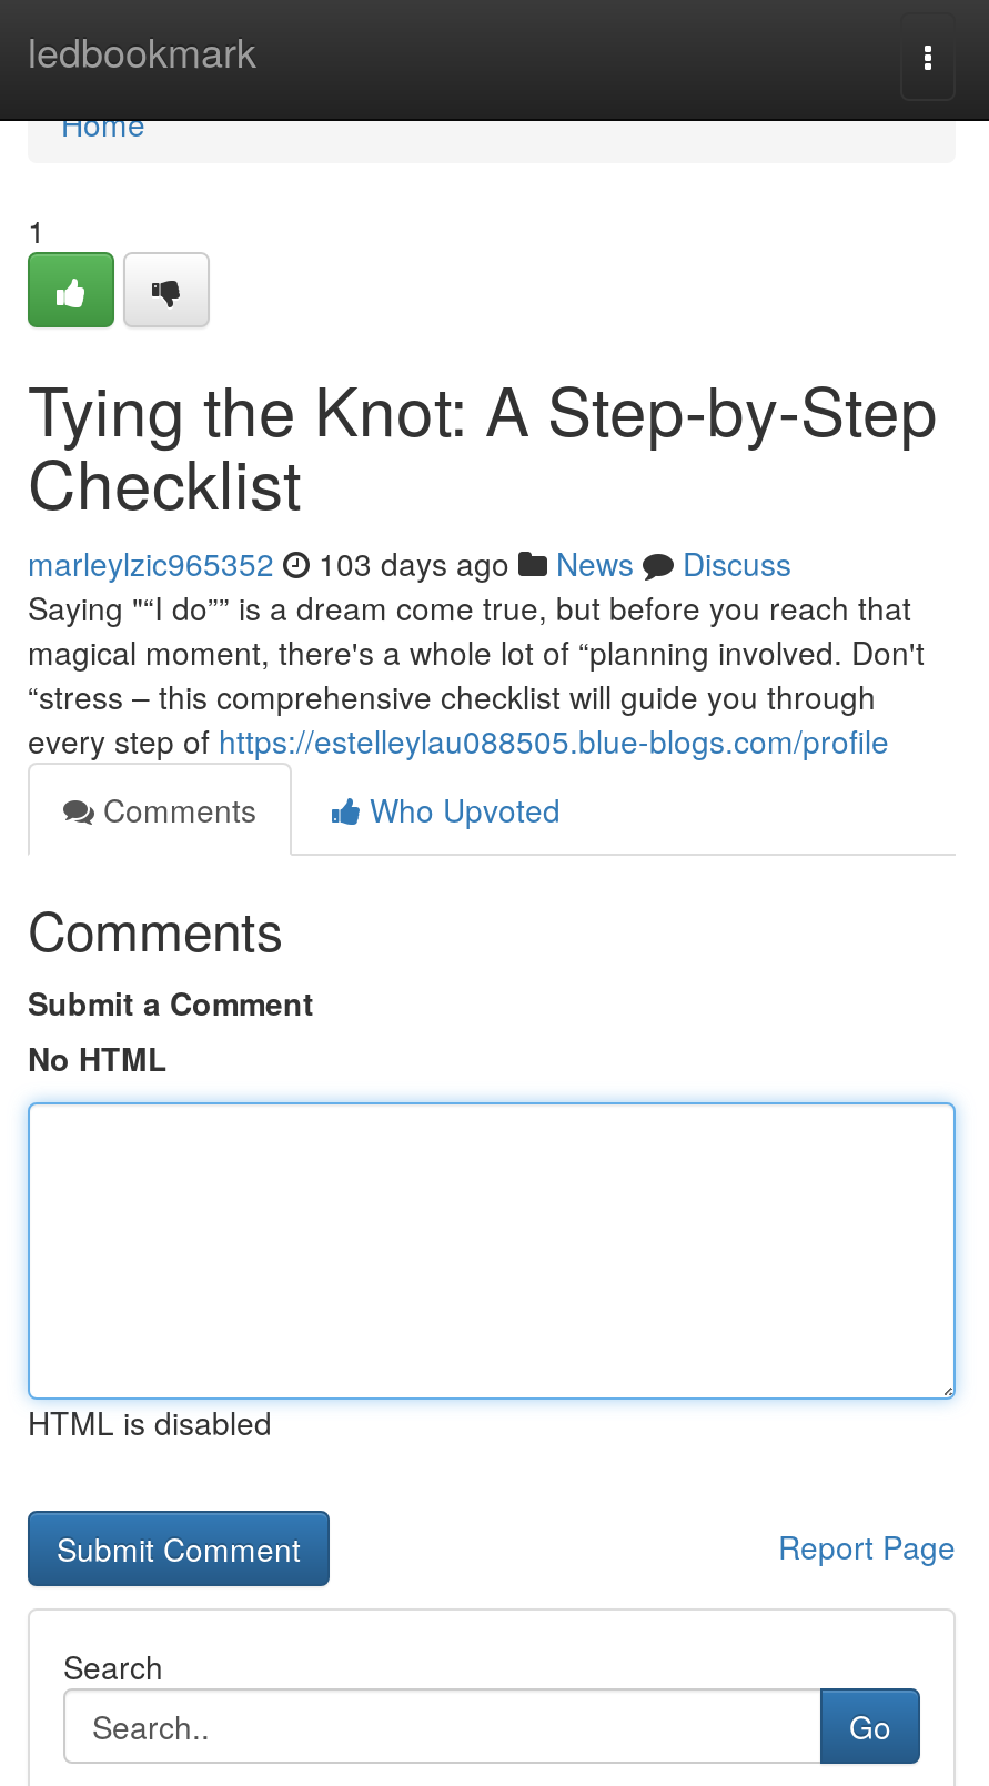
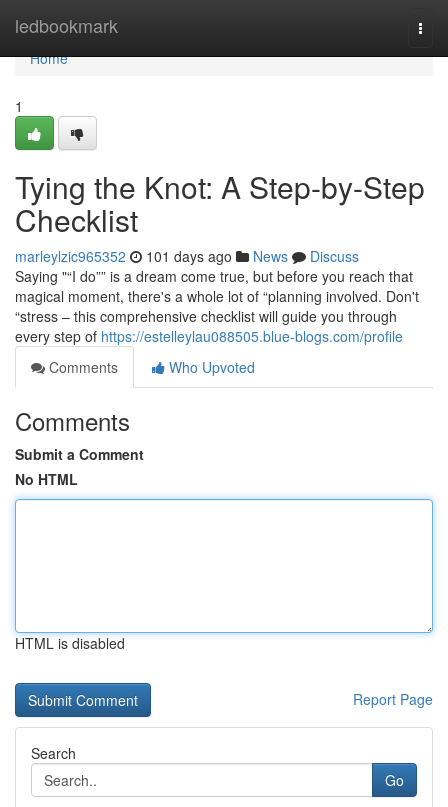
- marleylzic965352 103 days ago News Discuss
+ marleylzic965352 101 days ago News Discuss
